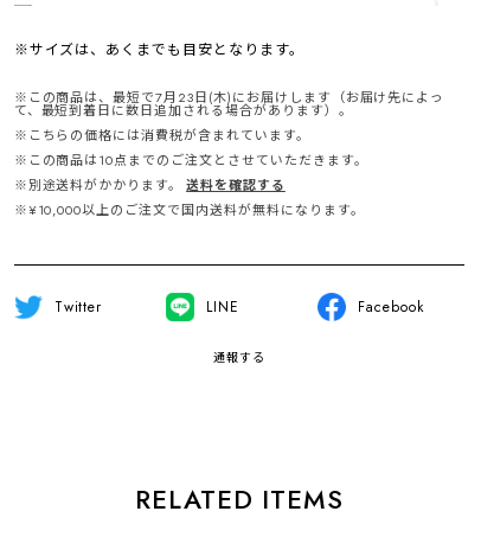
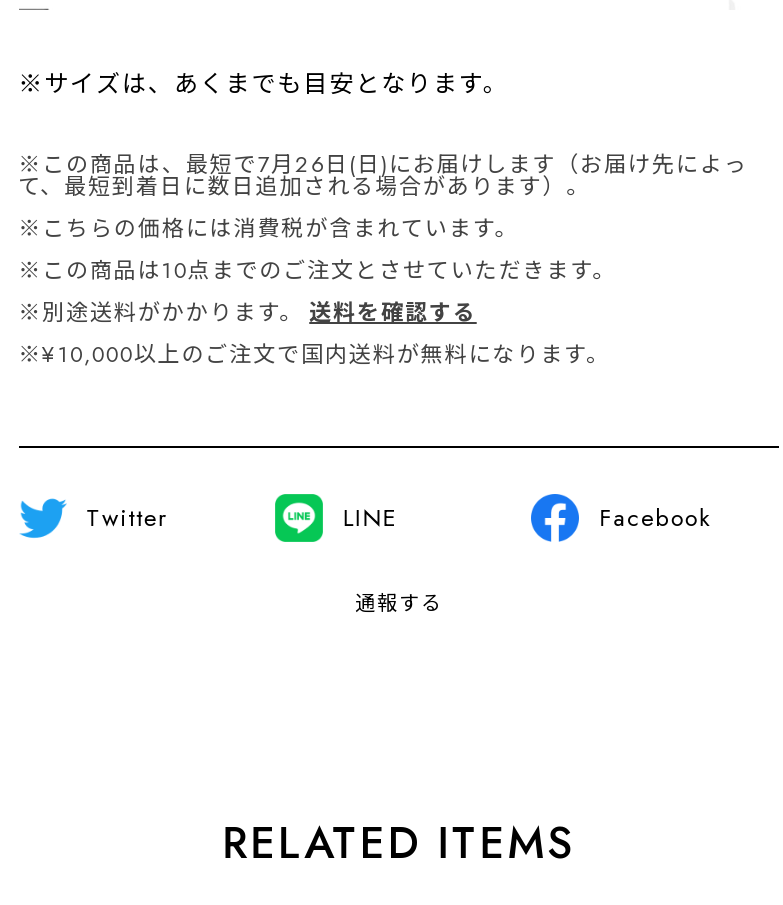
- ※この商品は、最短で7月23日(木)にお届けします（お届け先によっ
+ ※この商品は、最短で7月26日(日)にお届けします（お届け先によっ
